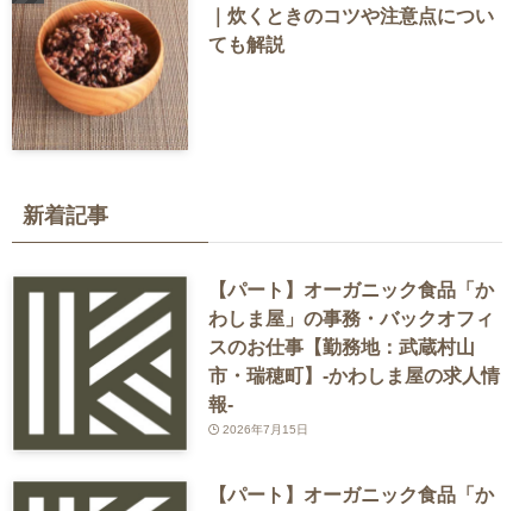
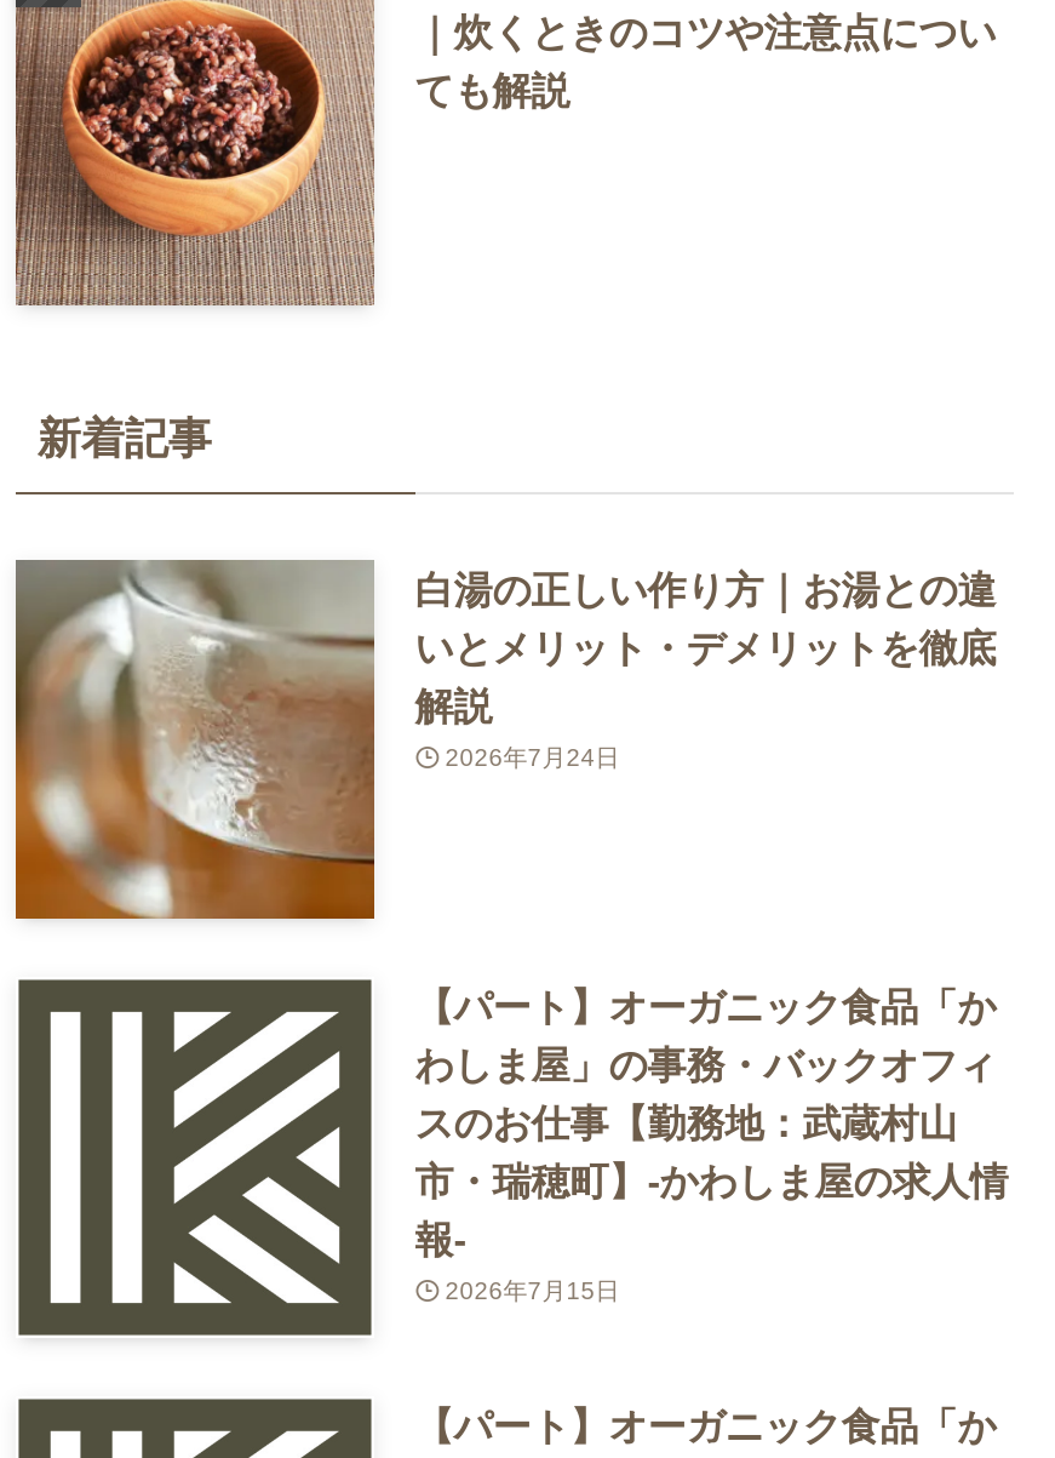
+ [image]
+ 白湯の正しい作り方｜お湯との違
+ いとメリット・デメリットを徹底
+ 解説
+ 2026年7月24日
